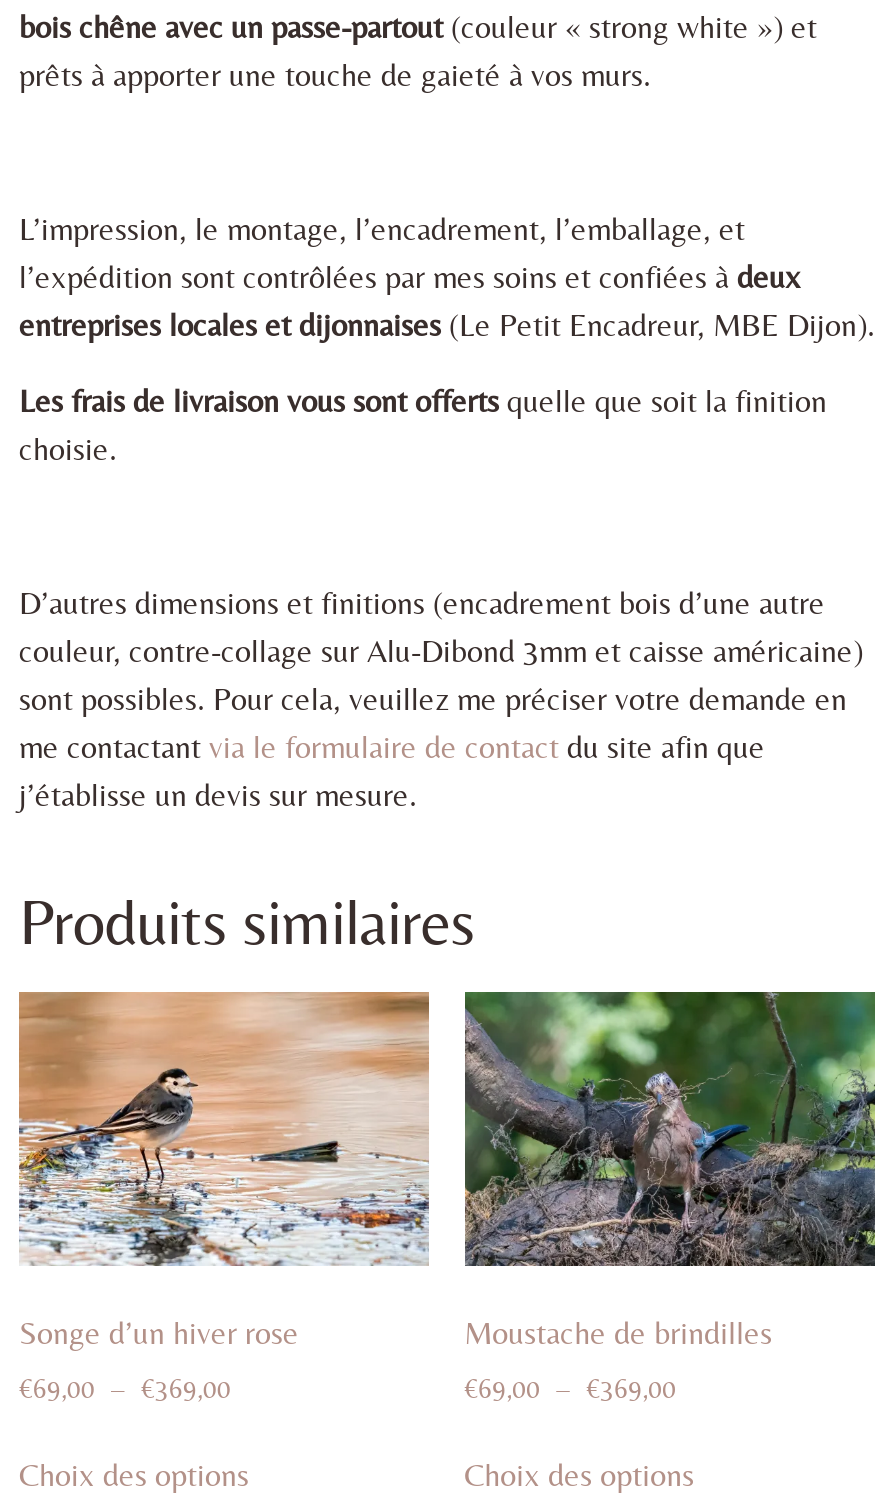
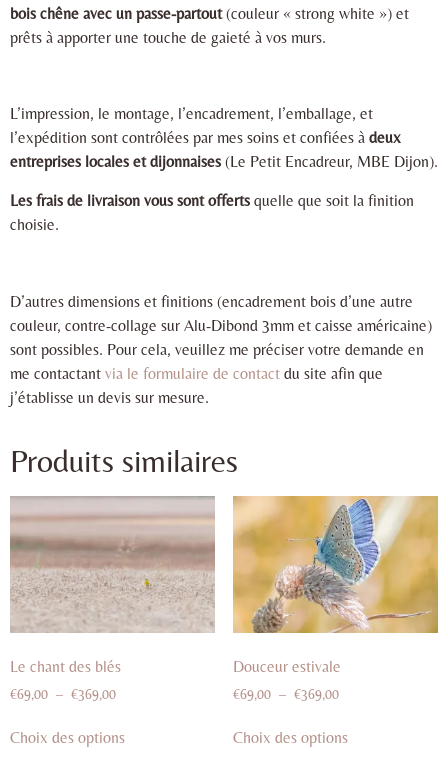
- [image]
- Songe d’un hiver rose
+ [image]
+ Le chant des blés

- [image]
- Moustache de brindilles
+ [image]
+ Douceur estivale
